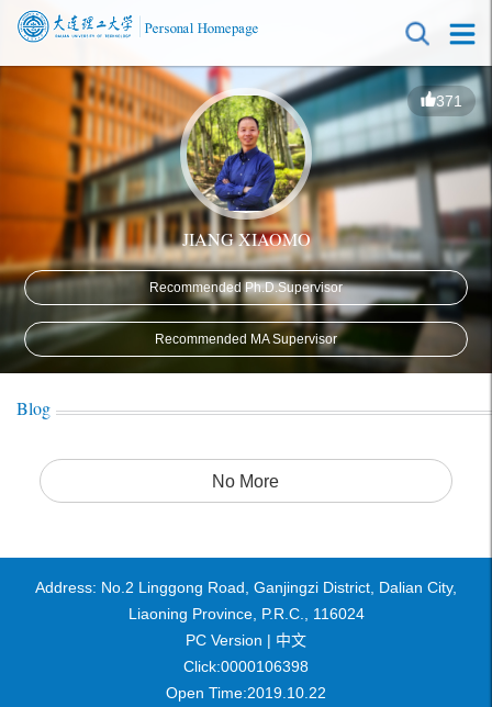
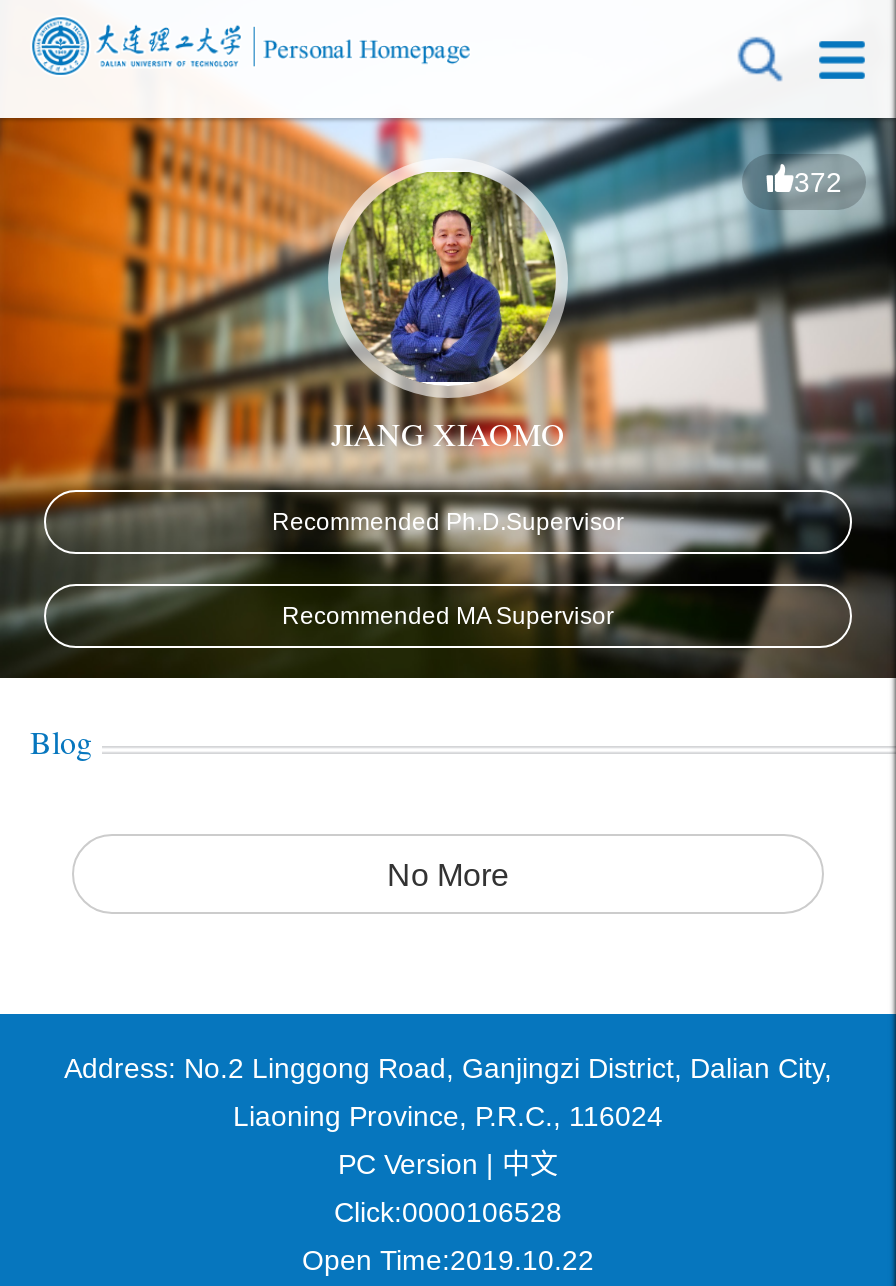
- 371
+ 372

- Click:0000106398
+ Click:0000106528
